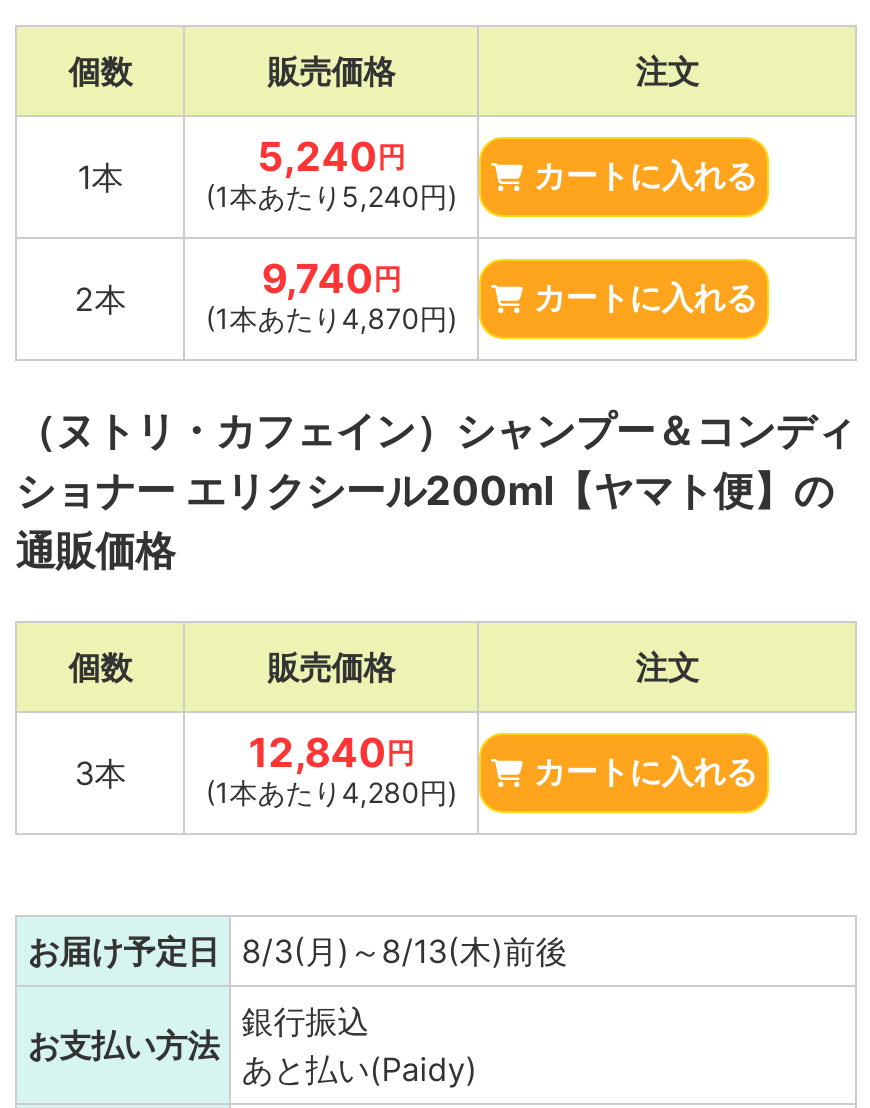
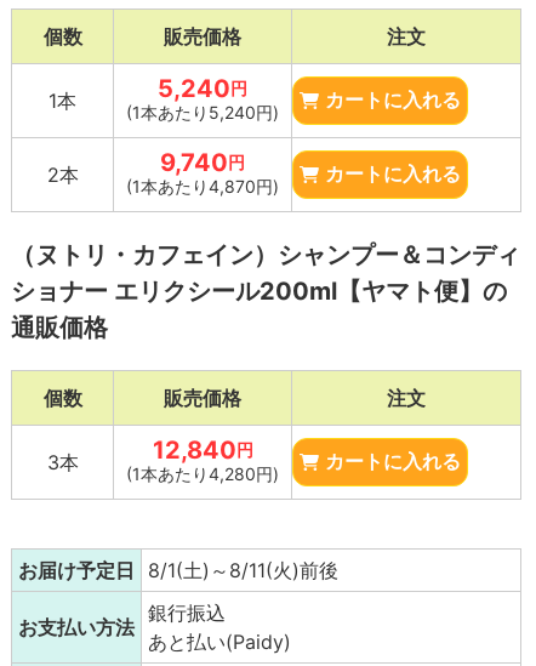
- お届け予定日 8/3(月)～8/13(木)前後
+ お届け予定日 8/1(土)～8/11(火)前後
